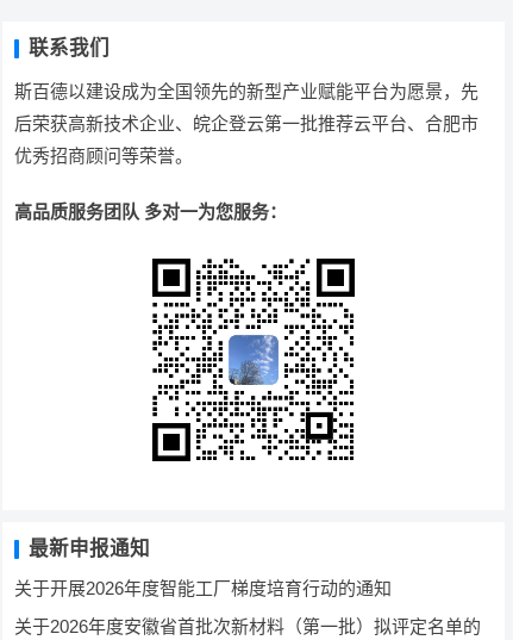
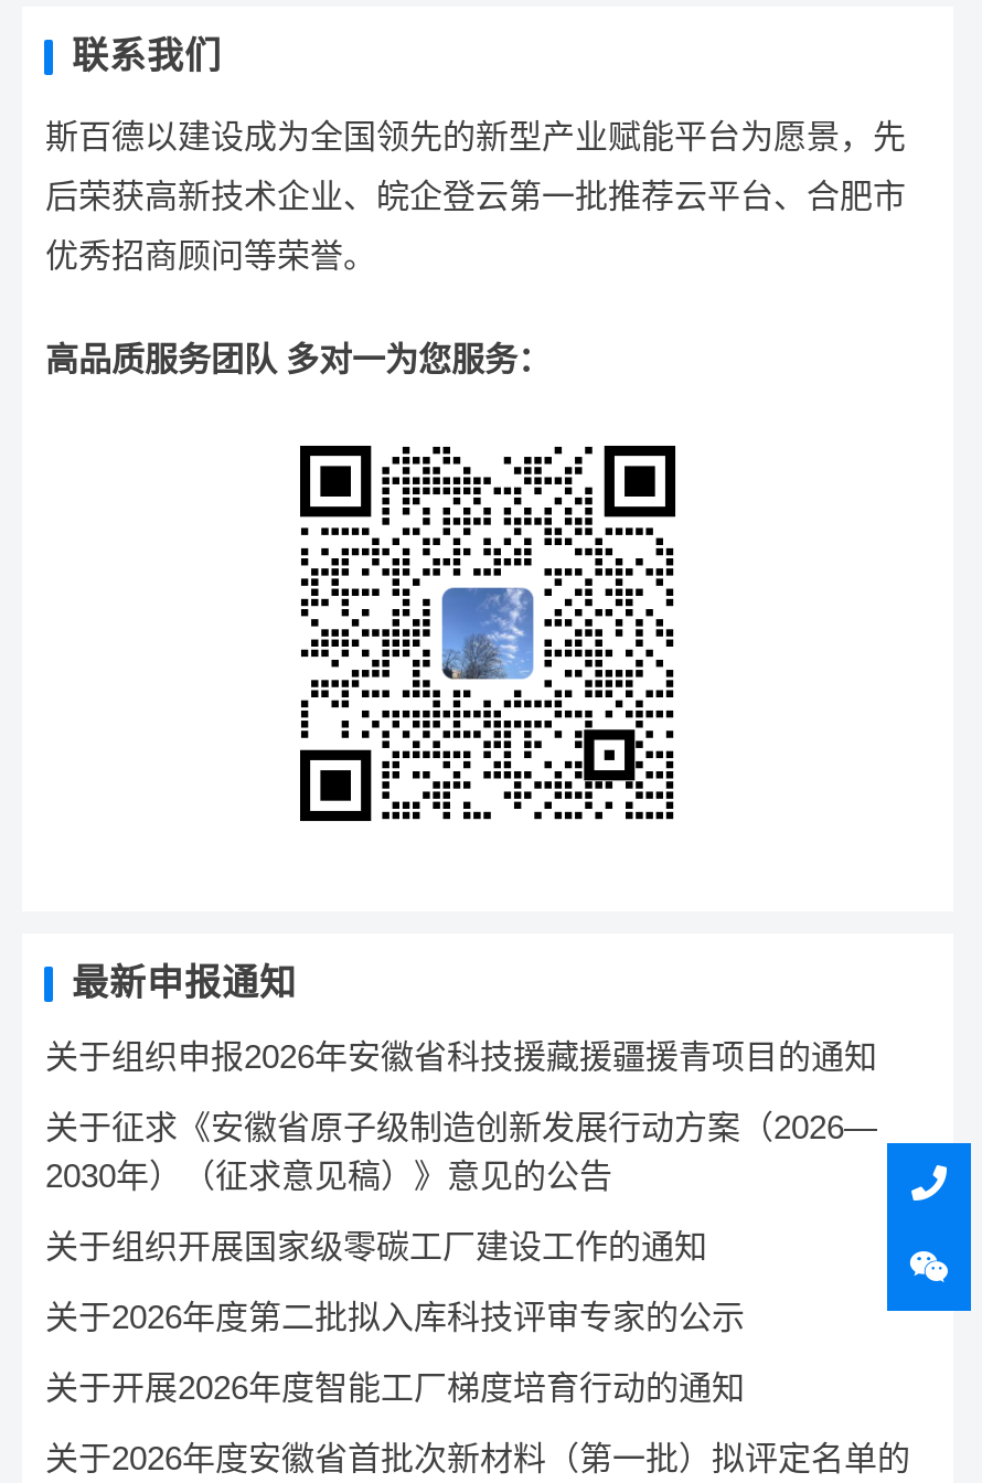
+ [image]
+ 关于组织申报2026年安徽省科技援藏援疆援青项目的通知
+ 关于征求《安徽省原子级制造创新发展行动方案（2026—
+ 2030年）（征求意见稿）》意见的公告
+ 关于组织开展国家级零碳工厂建设工作的通知
+ 关于2026年度第二批拟入库科技评审专家的公示
